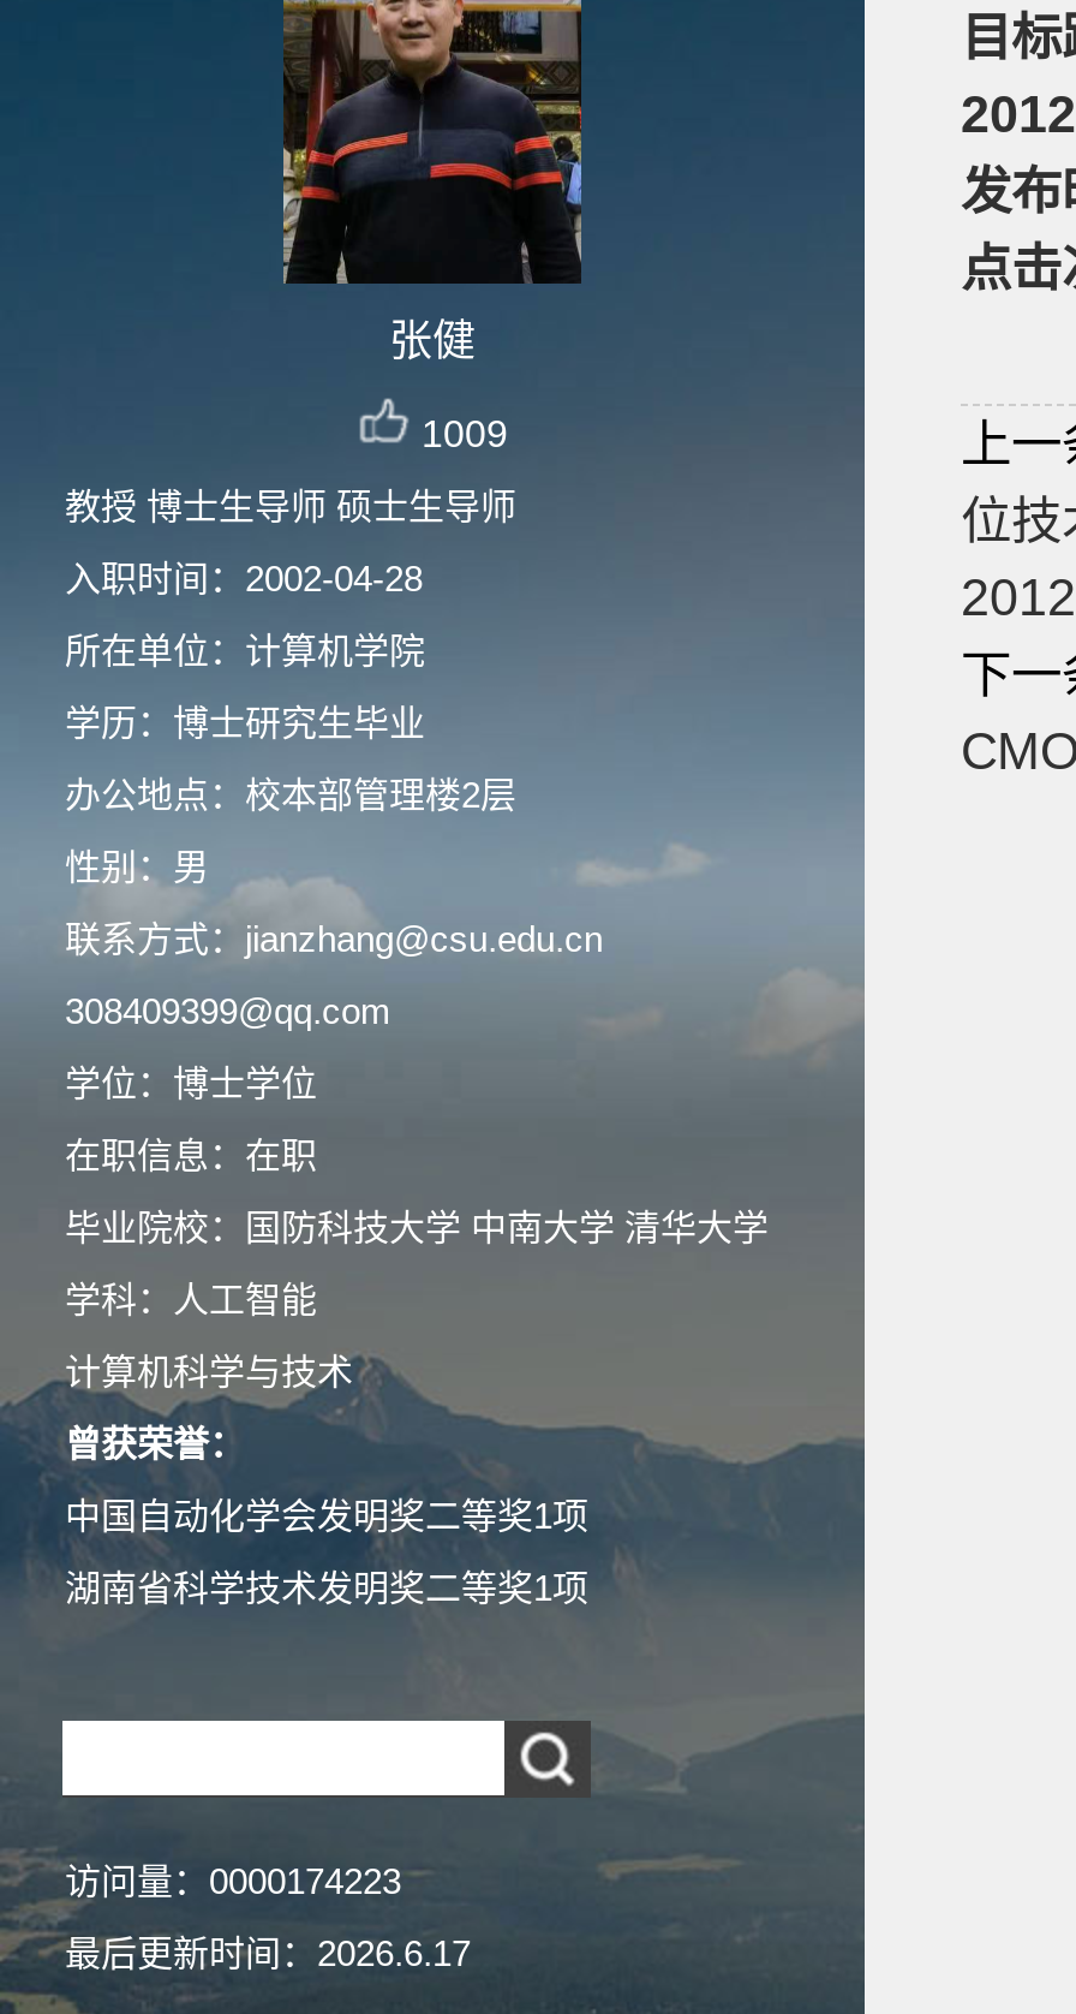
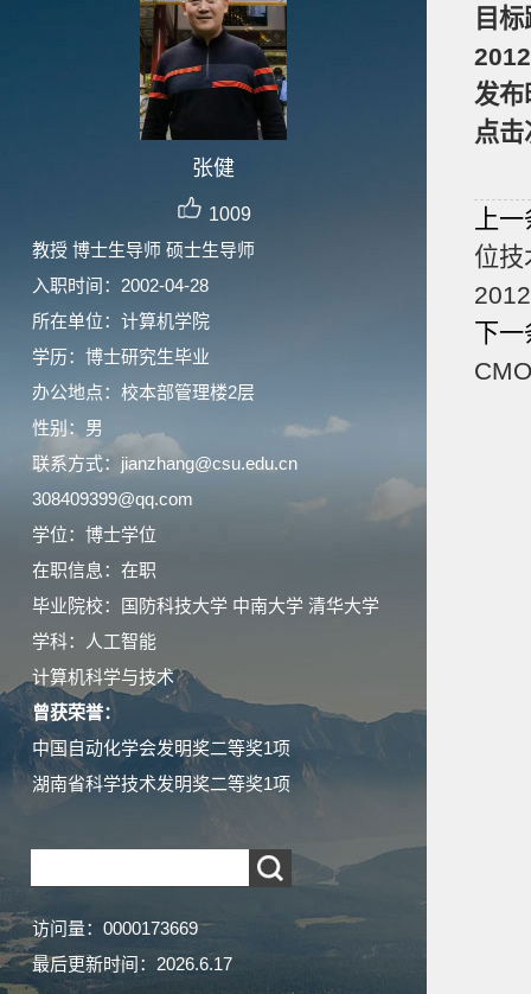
- 访问量：0000174223
+ 访问量：0000173669
